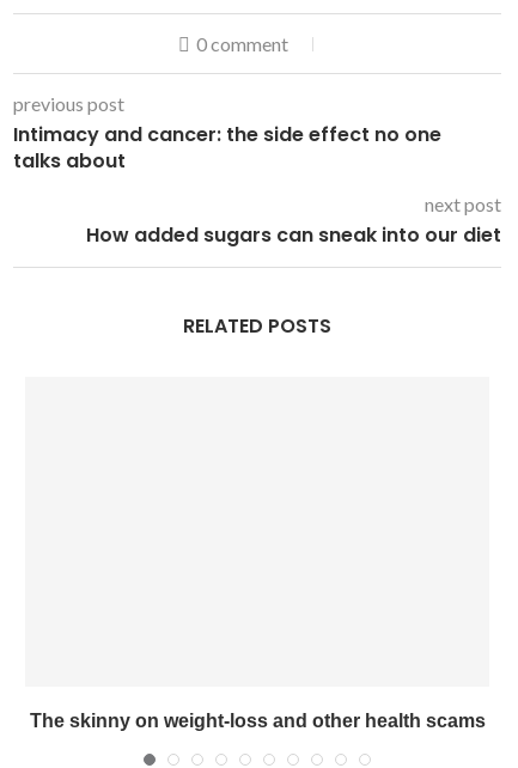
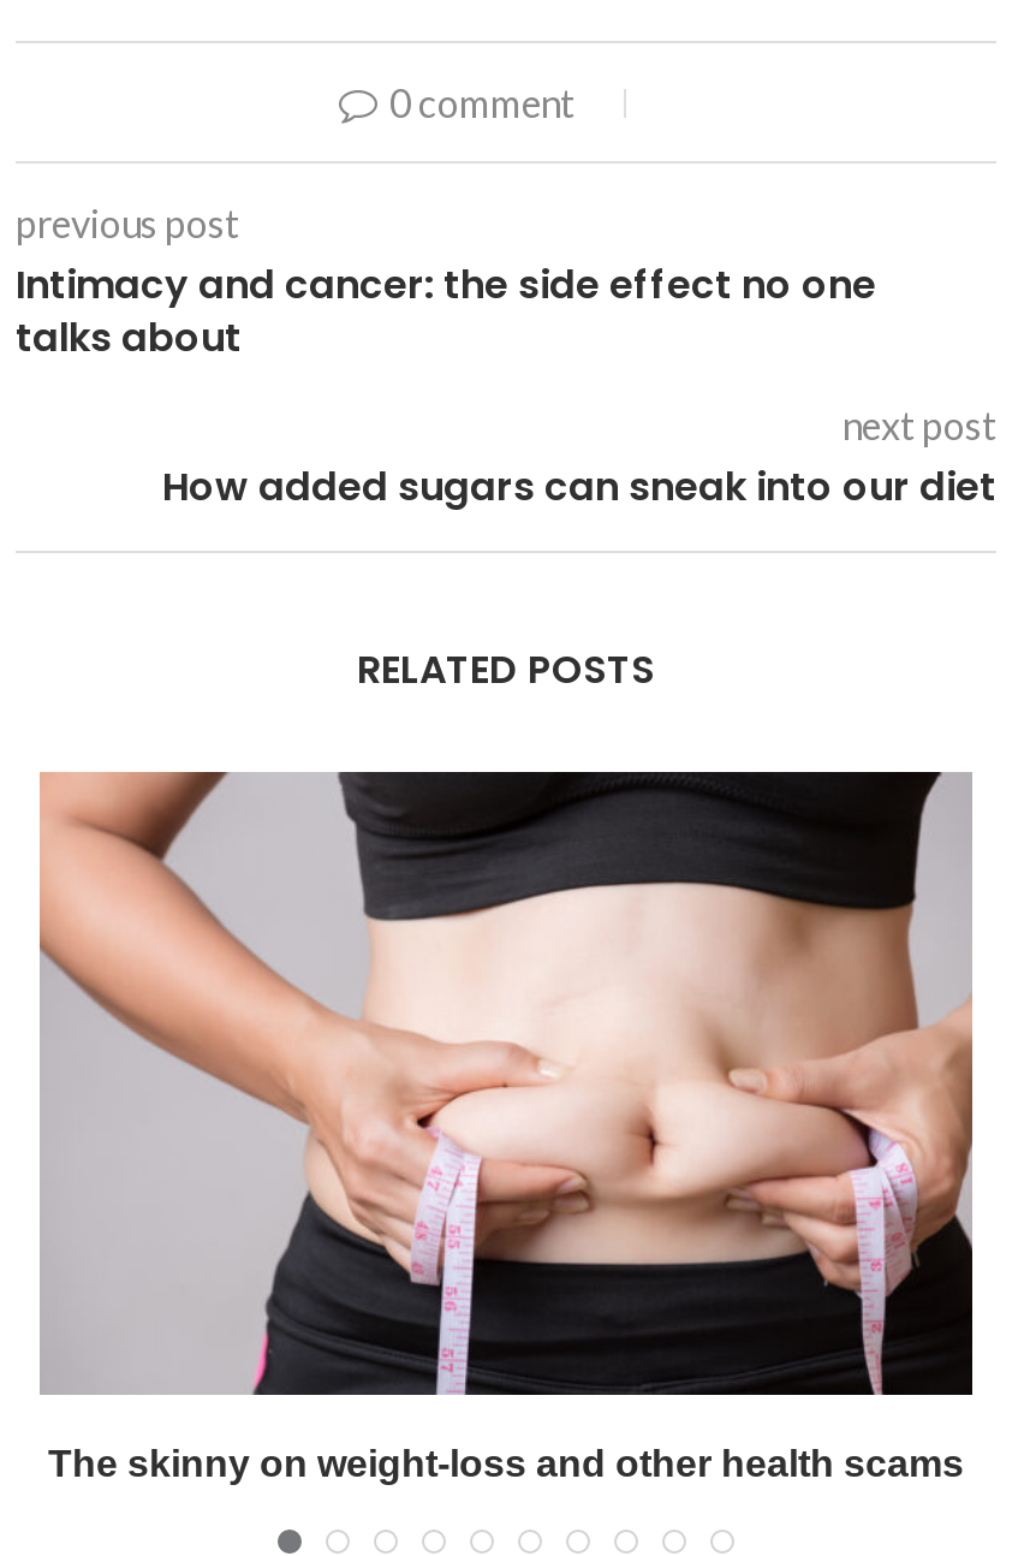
+ [image]
